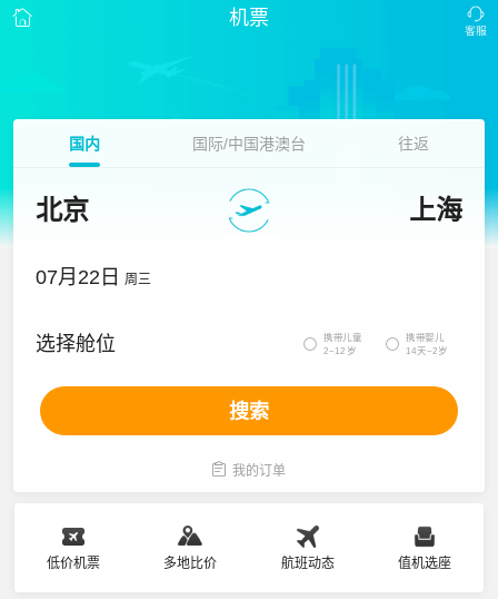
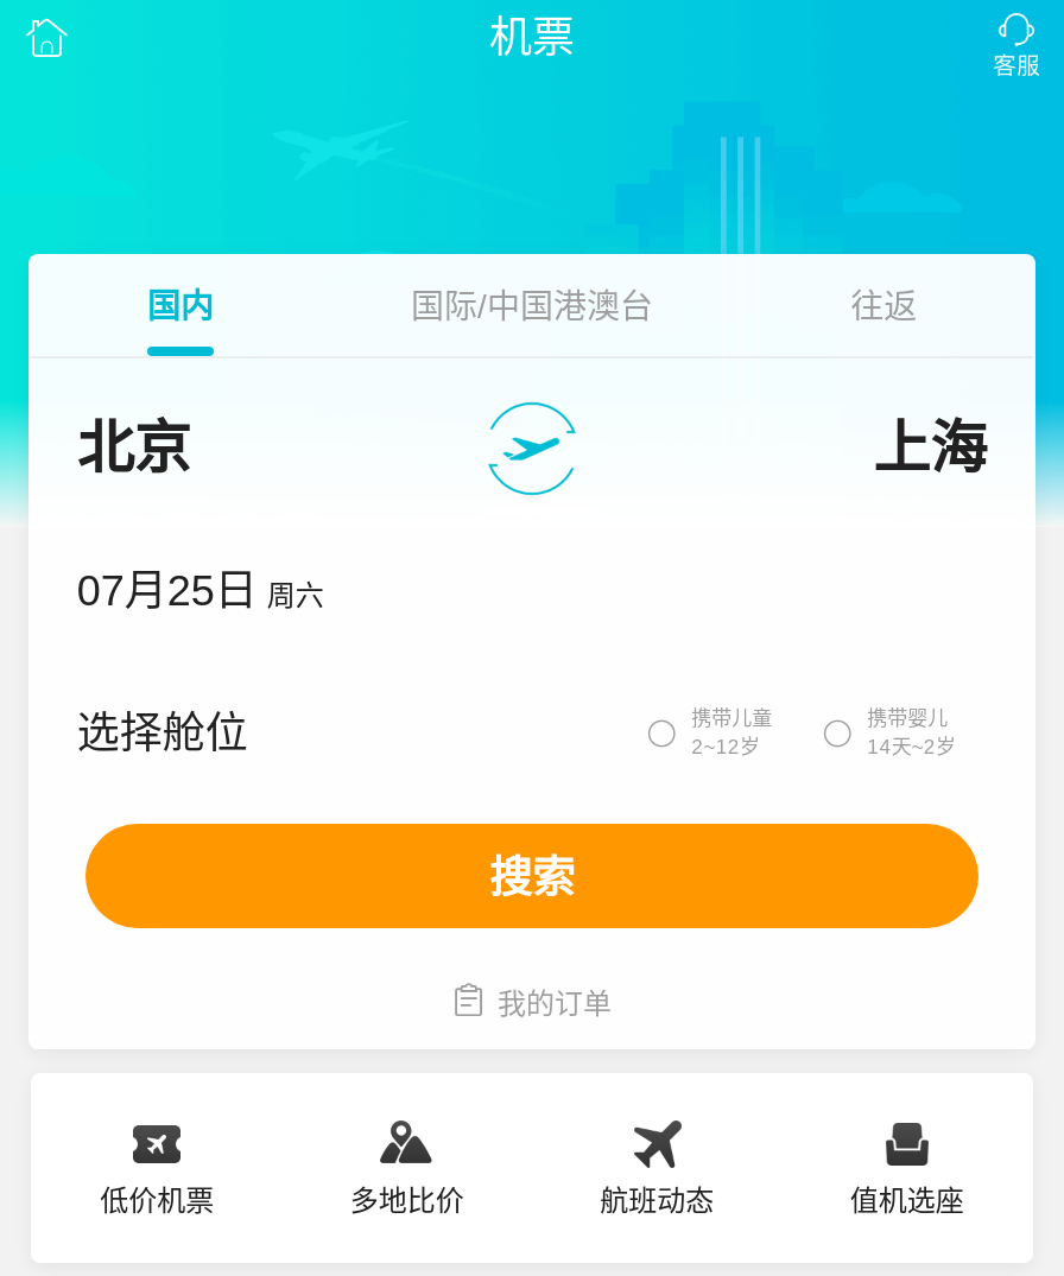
- 07月22日 周三
+ 07月25日 周六
